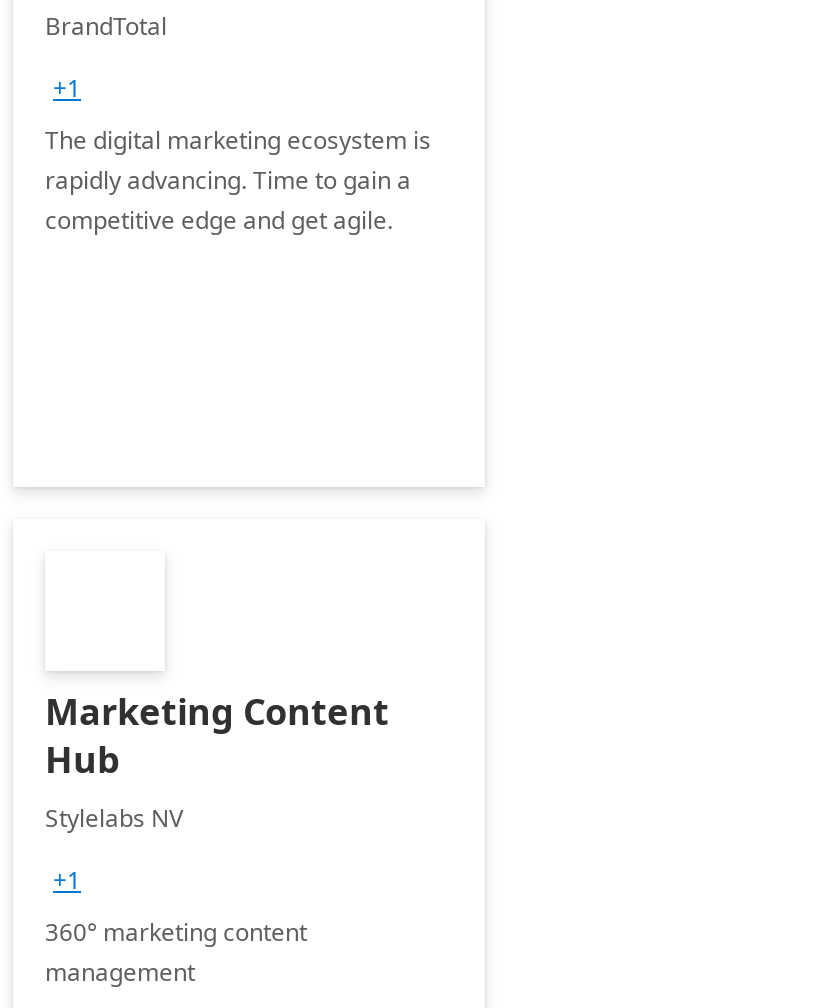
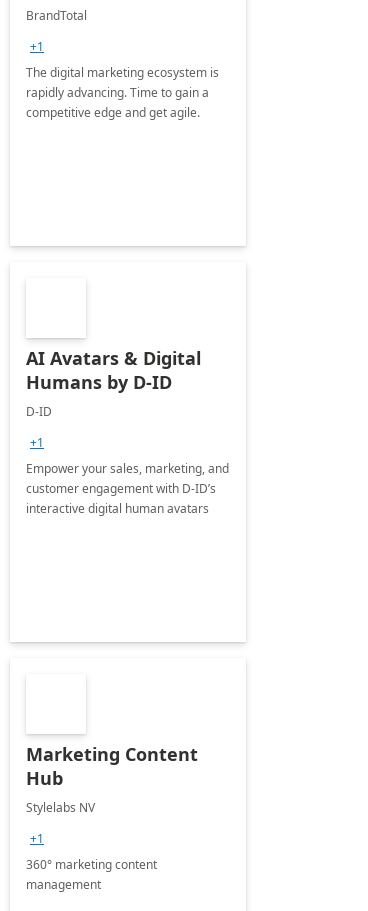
+ AI Avatars & Digital
+ Humans by D-ID
+ D-ID
+ +1
+ Empower your sales, marketing, and
+ customer engagement with D-ID’s
+ interactive digital human avatars
